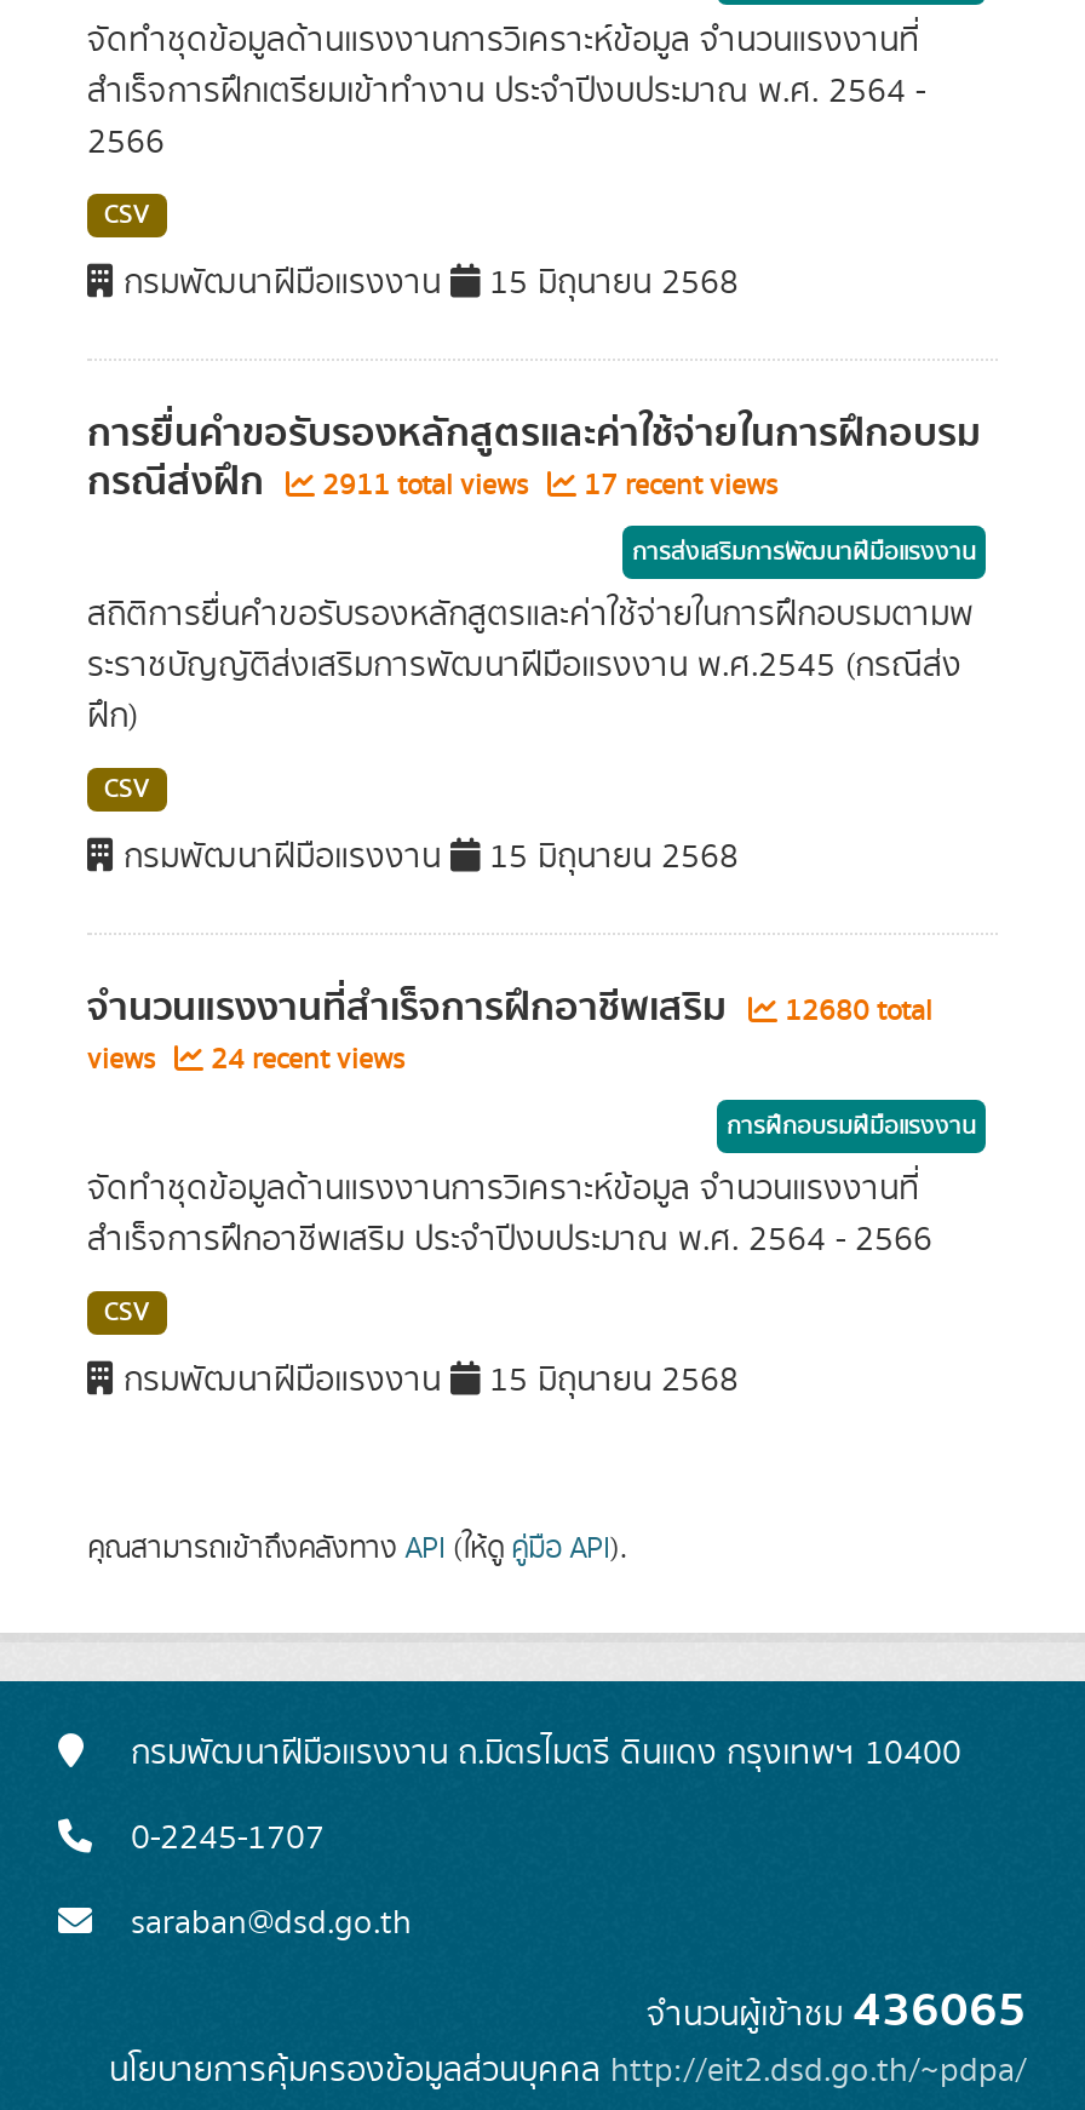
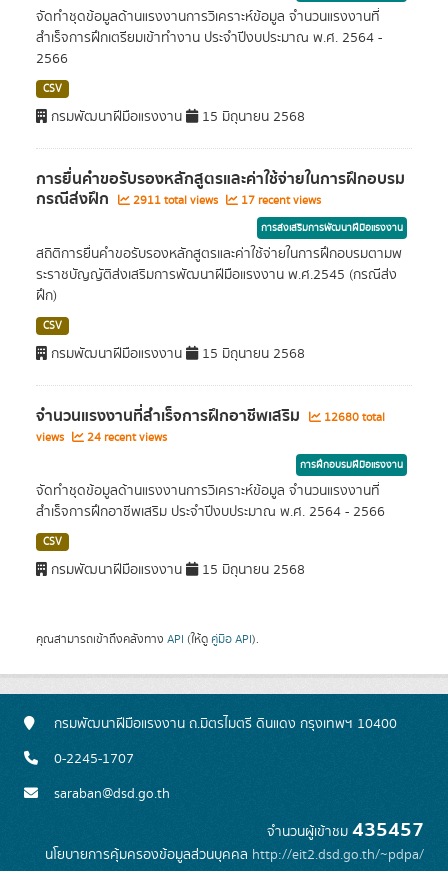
- จำนวนผู้เข้าชม436065
+ จำนวนผู้เข้าชม435457
